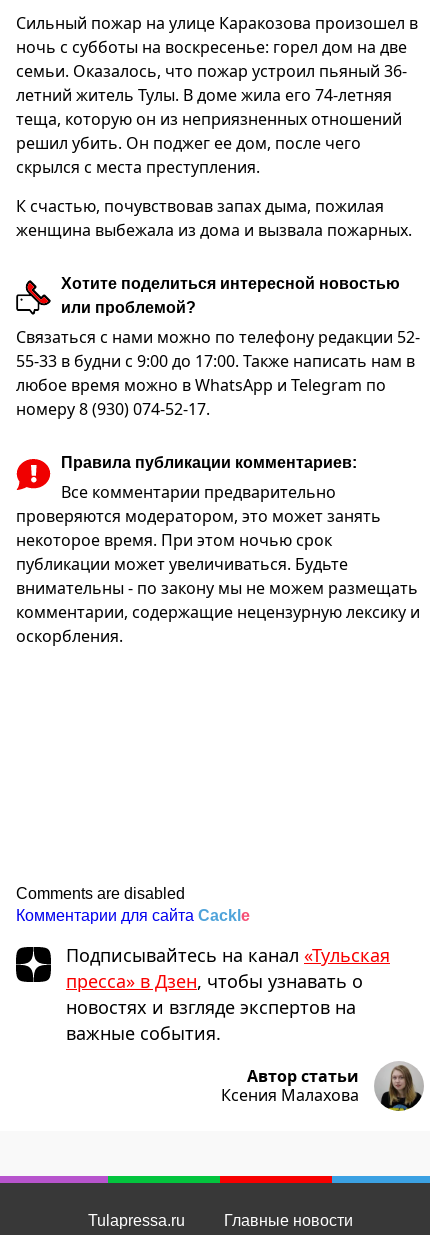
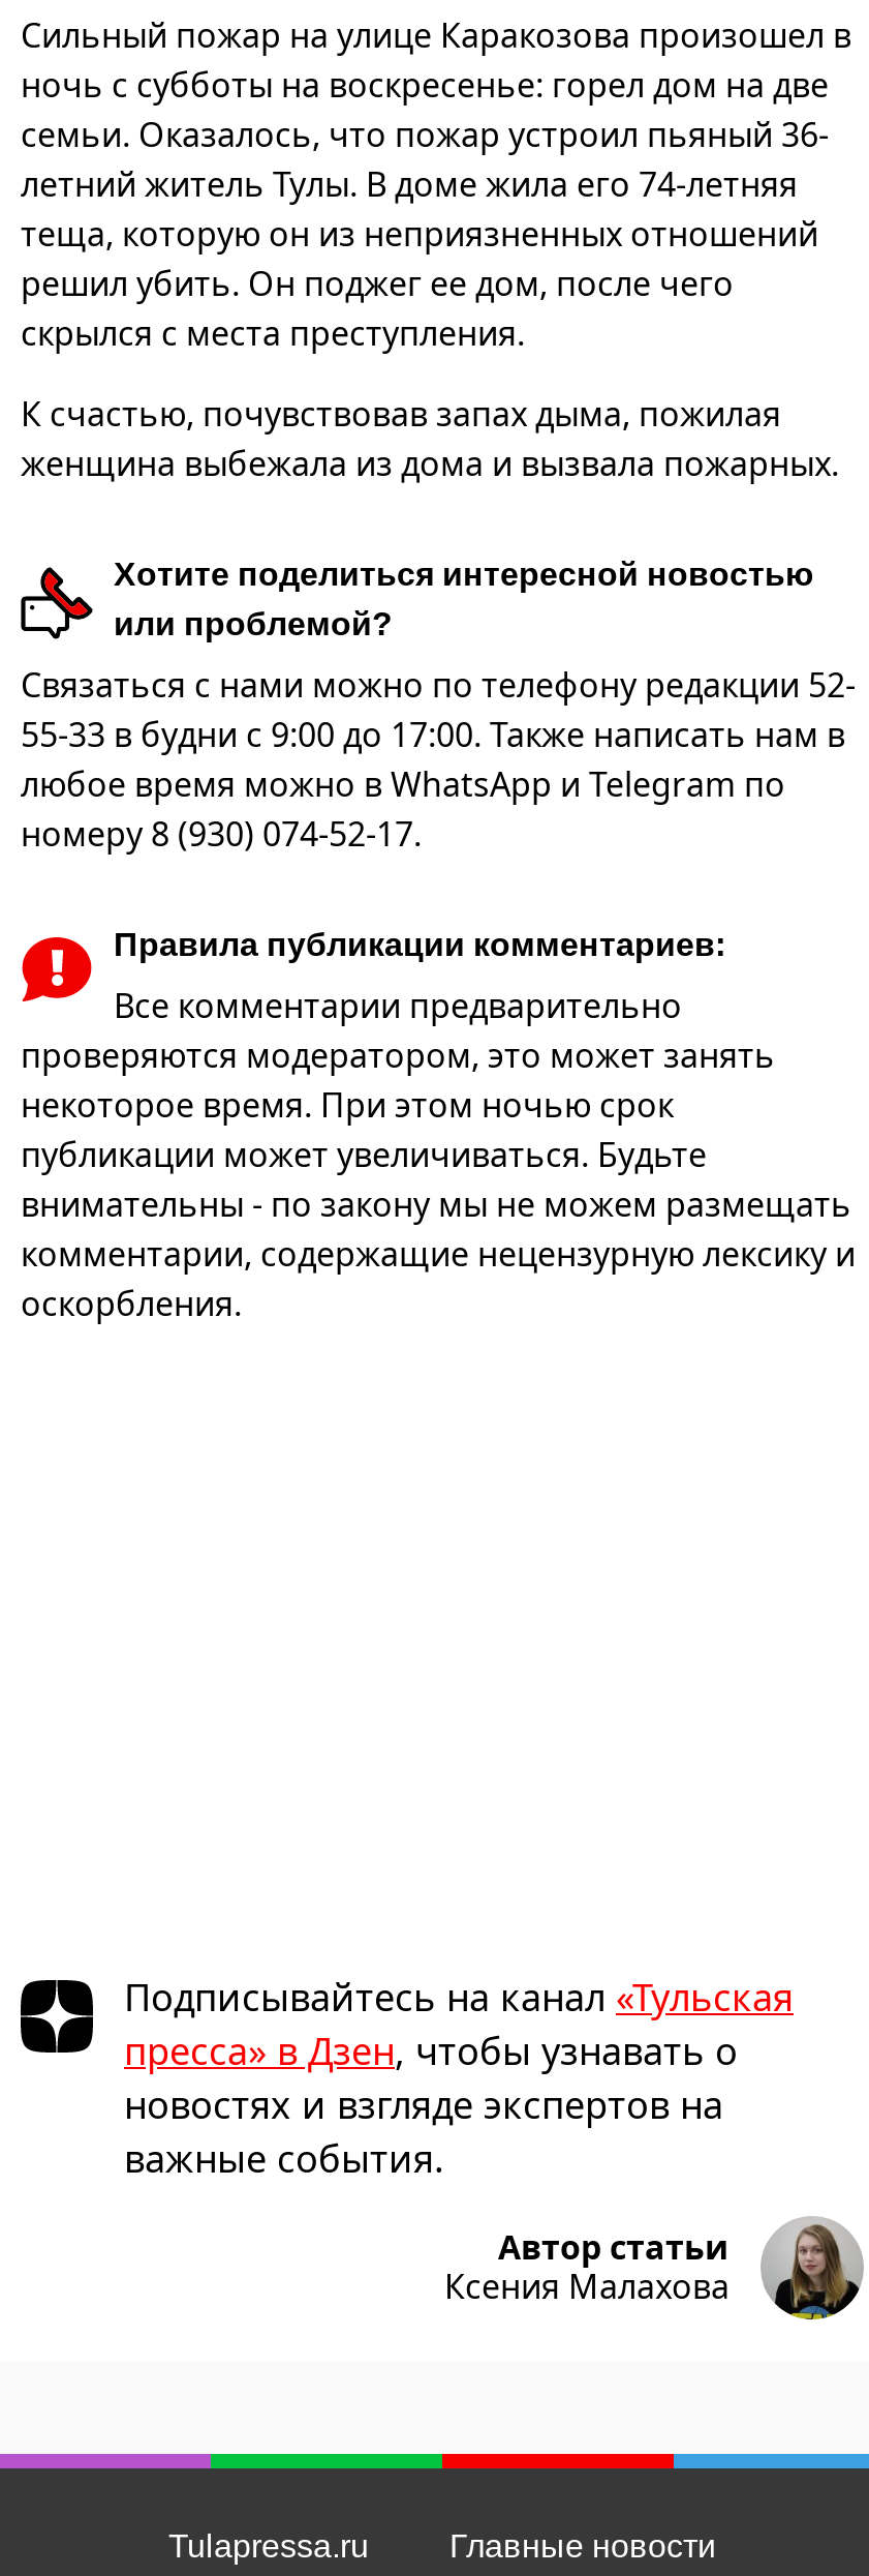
- Comments are disabled
- Комментарии для сайта Cackle
